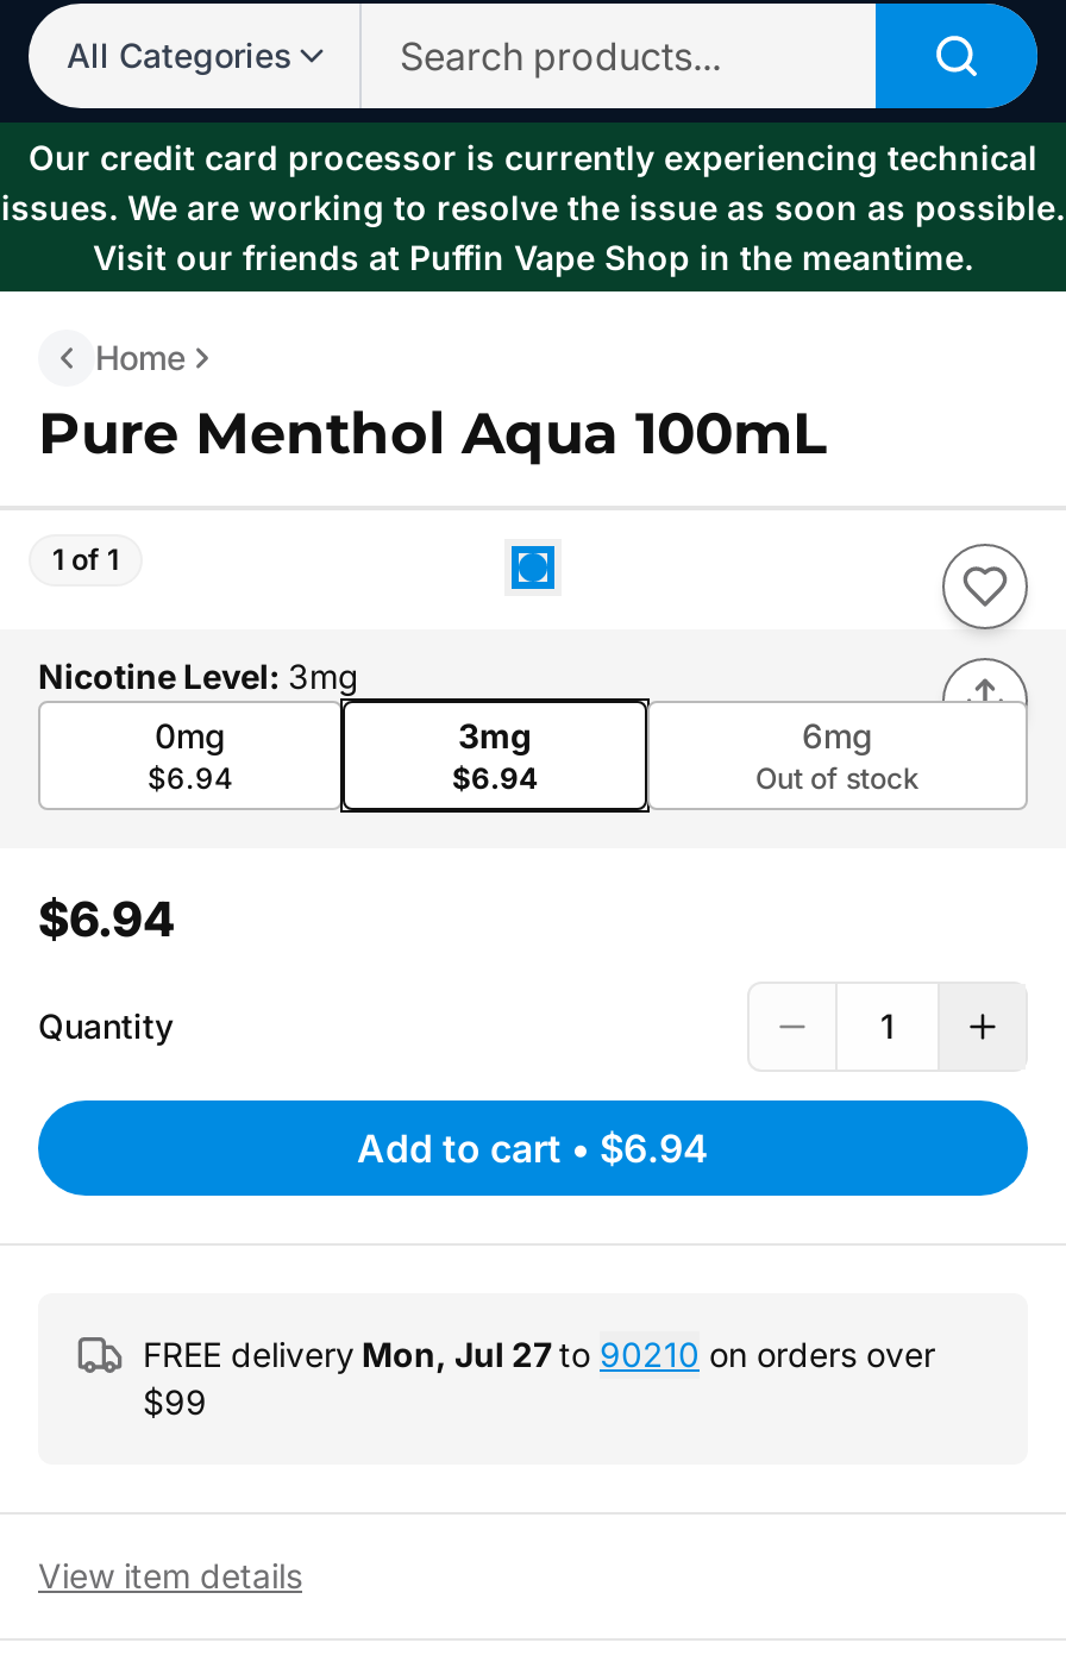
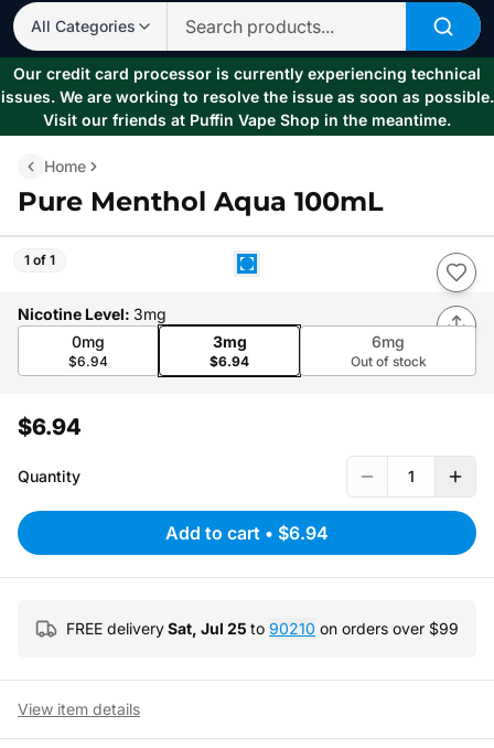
- FREE delivery Mon, Jul 27 to 90210 on orders over
- $99
+ FREE delivery Sat, Jul 25 to 90210 on orders over $99
